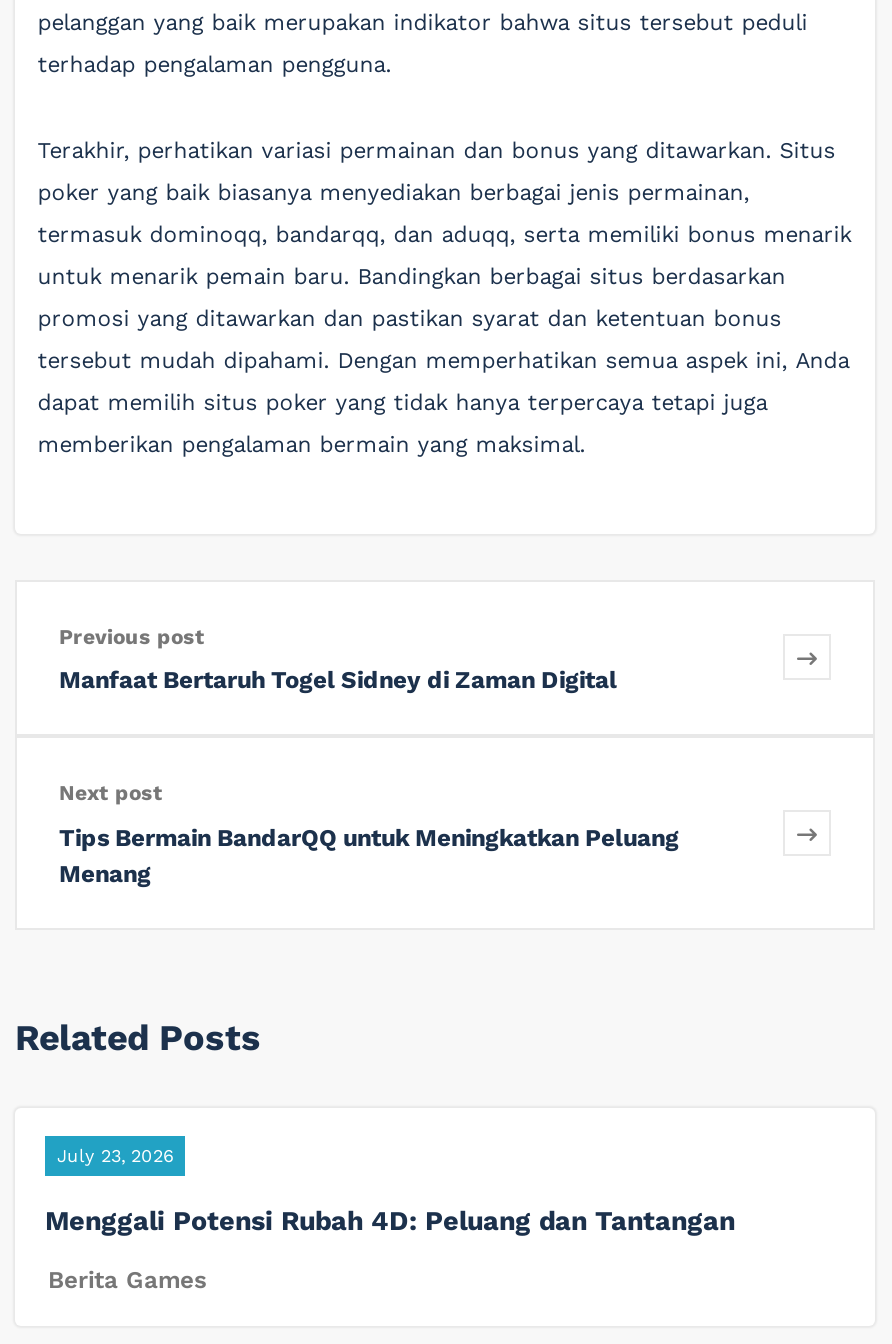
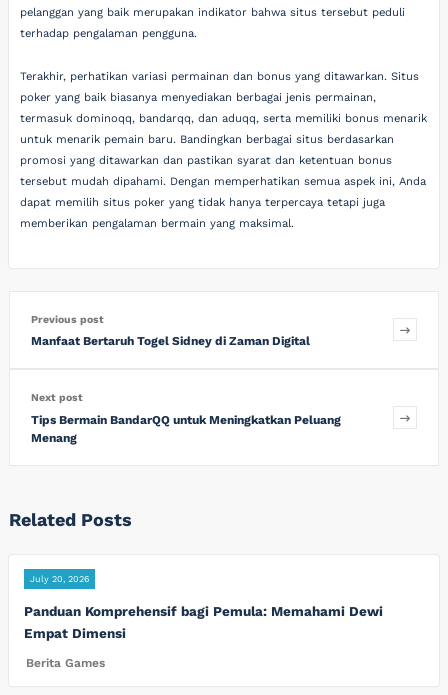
- July 23, 2026
+ July 20, 2026

- Menggali Potensi Rubah 4D: Peluang dan Tantangan
+ Panduan Komprehensif bagi Pemula: Memahami Dewi
+ Empat Dimensi
